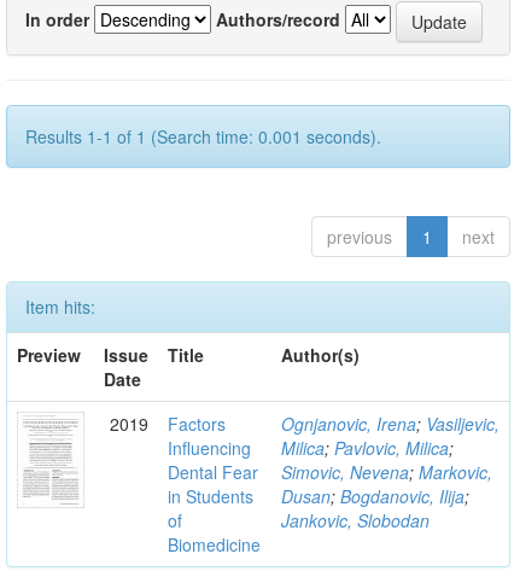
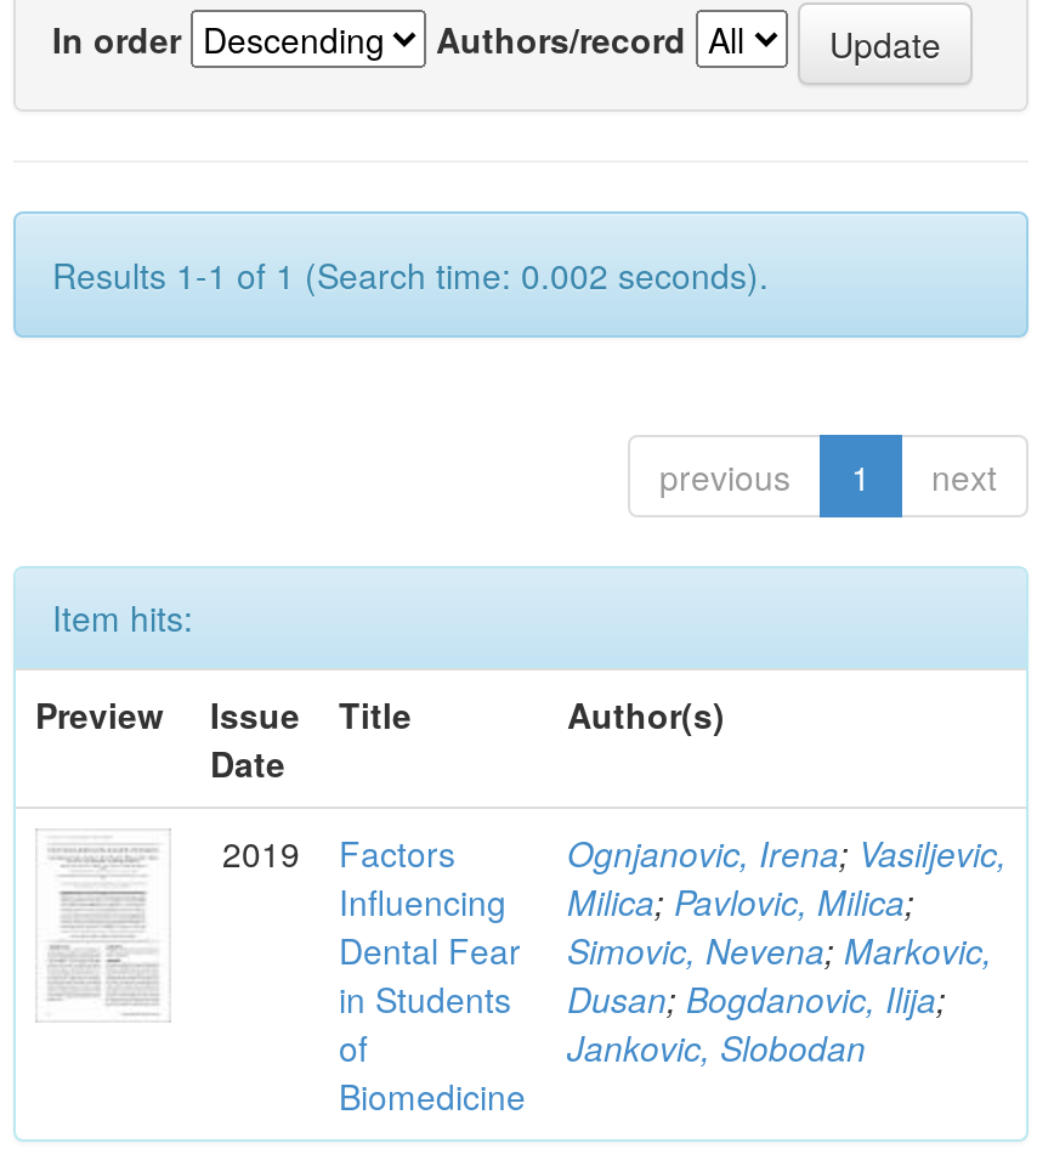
- Results 1-1 of 1 (Search time: 0.001 seconds).
+ Results 1-1 of 1 (Search time: 0.002 seconds).
